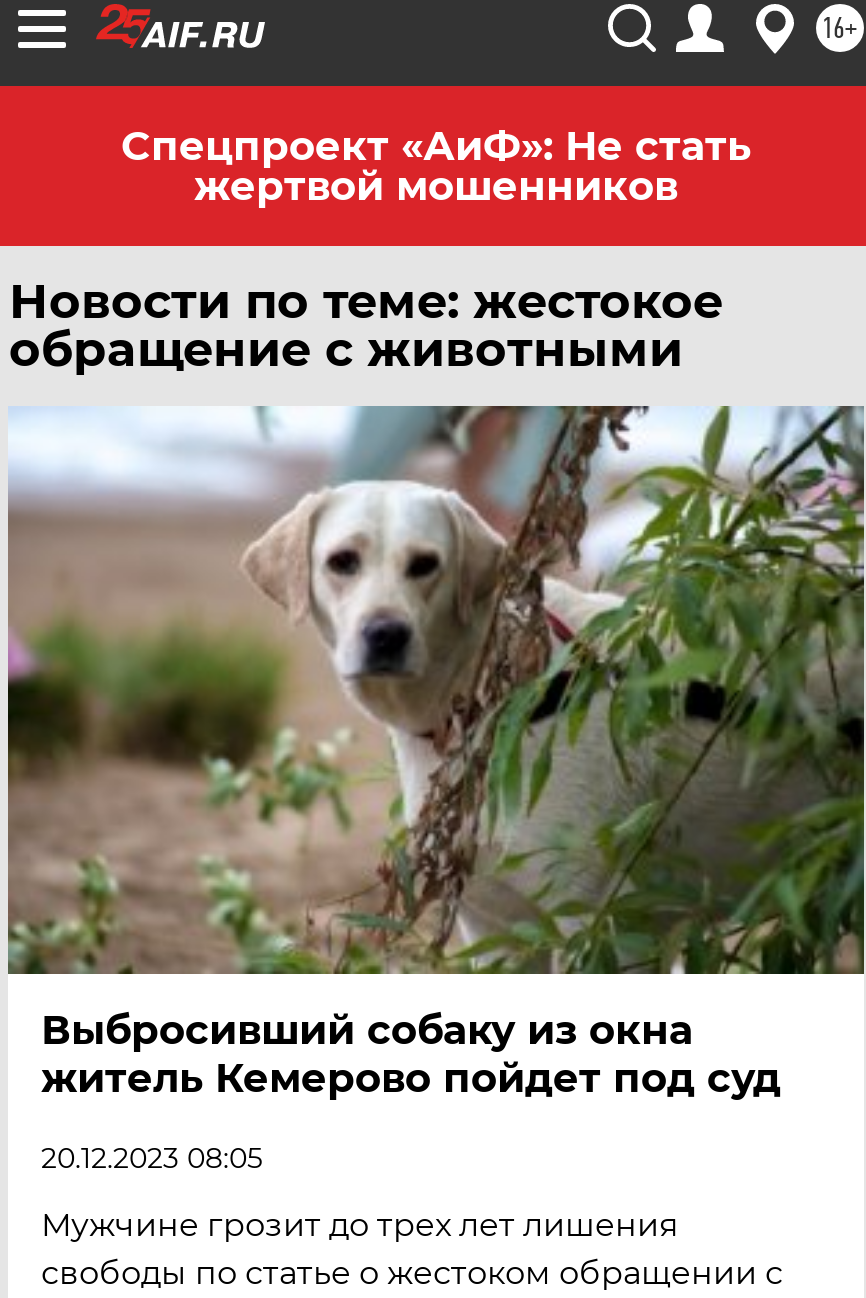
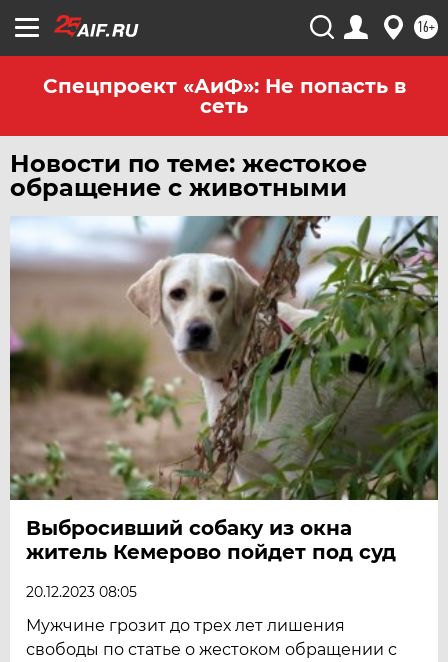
- Спецпроект «АиФ»: Не стать
- жертвой мошенников
+ Спецпроект «АиФ»: Не попасть в
+ сеть
